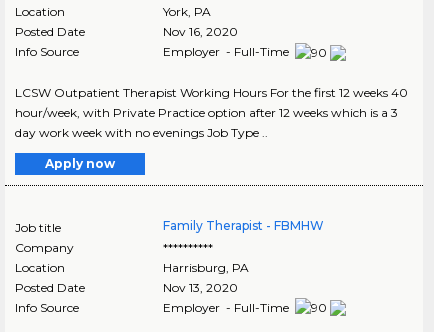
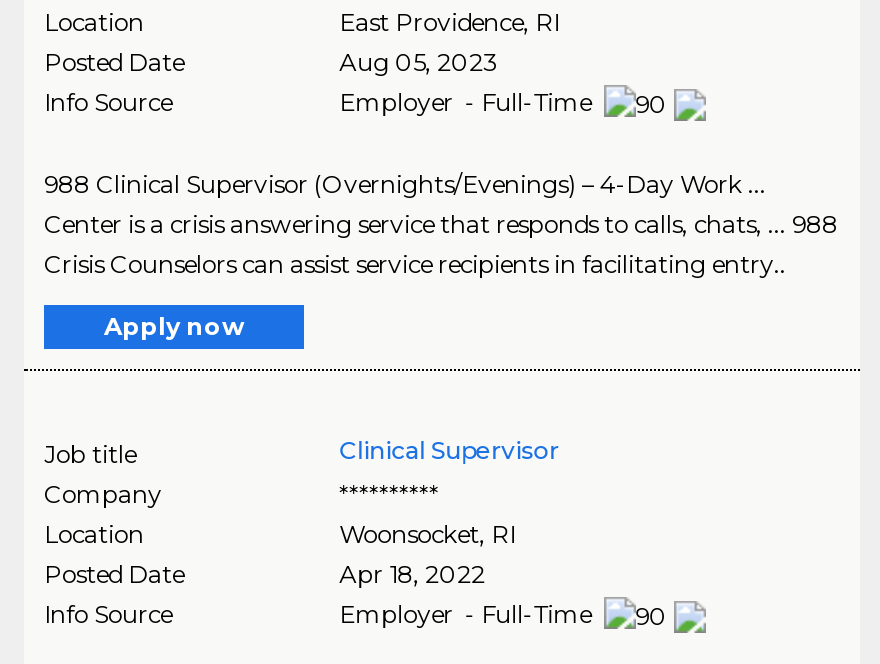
- York, PA
+ East Providence, RI

- Nov 16, 2020
+ Aug 05, 2023

- LCSW Outpatient Therapist Working Hours For the first 12 weeks 40
- hour/week, with Private Practice option after 12 weeks which is a 3
- day work week with no evenings Job Type ..
+ 988 Clinical Supervisor (Overnights/Evenings) – 4-Day Work ...
+ Center is a crisis answering service that responds to calls, chats, ... 988
+ Crisis Counselors can assist service recipients in facilitating entry..

- Family Therapist - FBMHW
+ Clinical Supervisor

- Harrisburg, PA
+ Woonsocket, RI

- Nov 13, 2020
+ Apr 18, 2022
